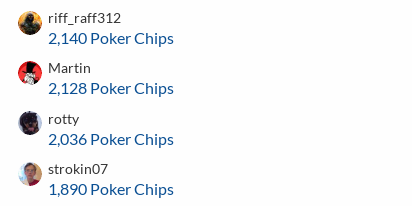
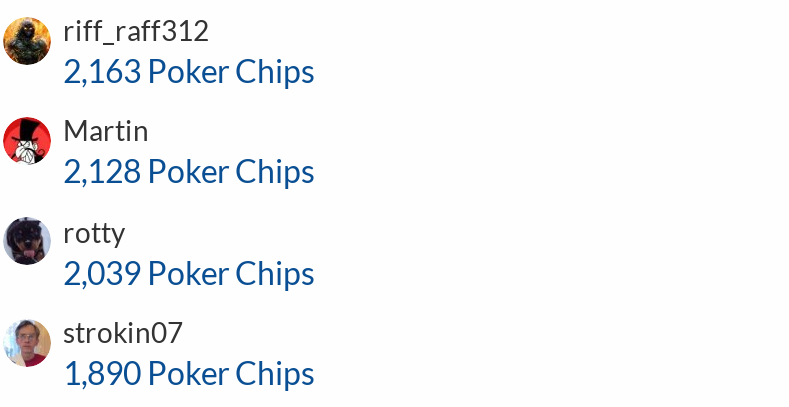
- 2,140 Poker Chips
+ 2,163 Poker Chips

- 2,036 Poker Chips
+ 2,039 Poker Chips
